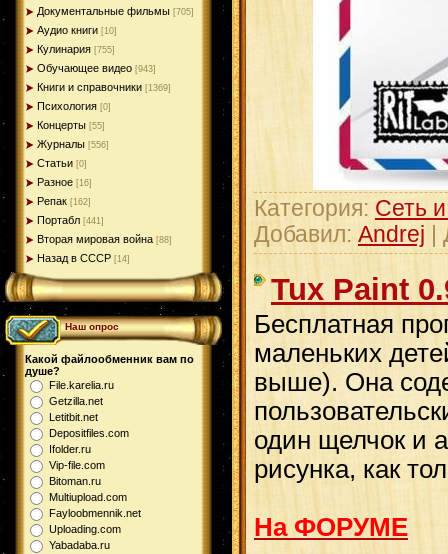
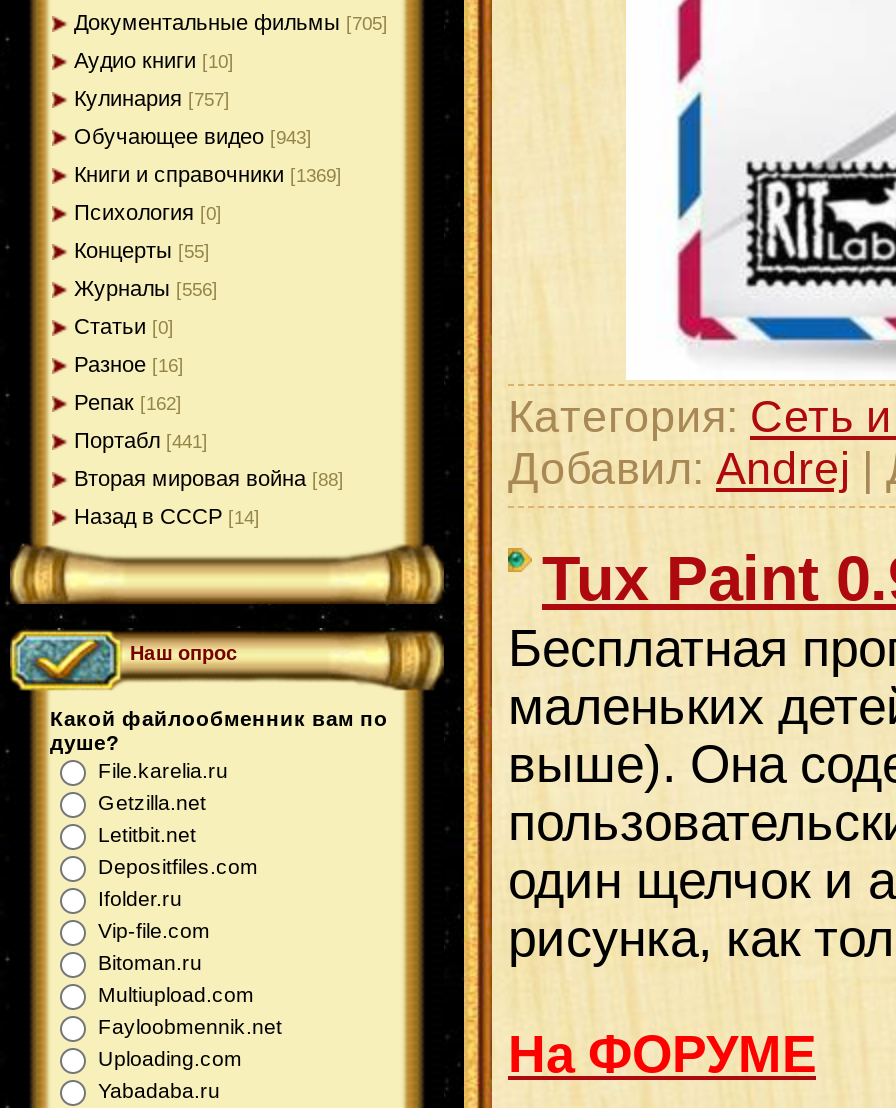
- Кулинария [755]
+ Кулинария [757]
